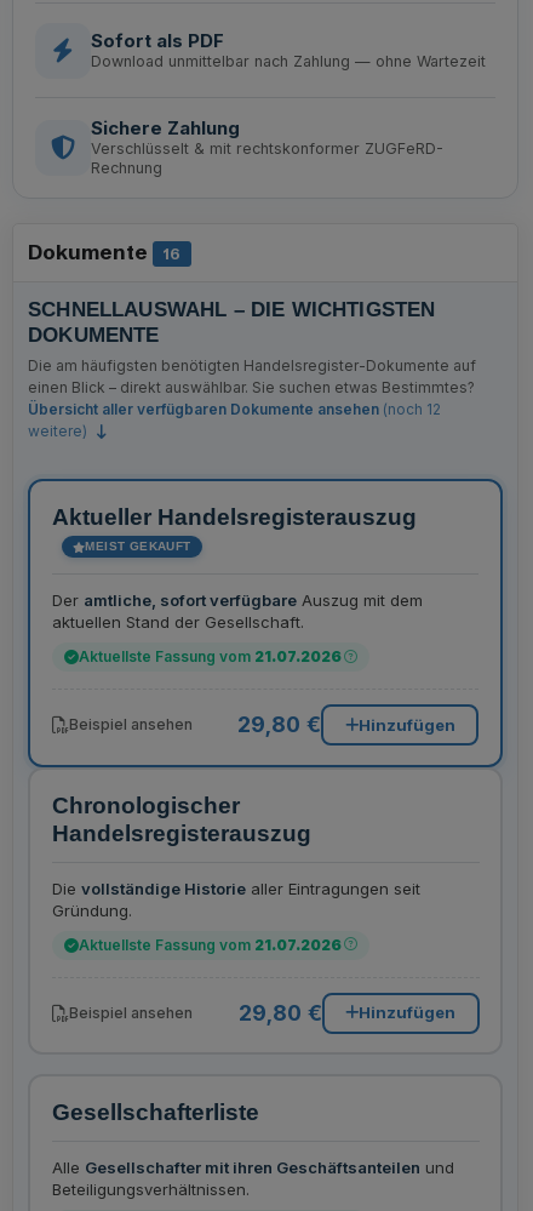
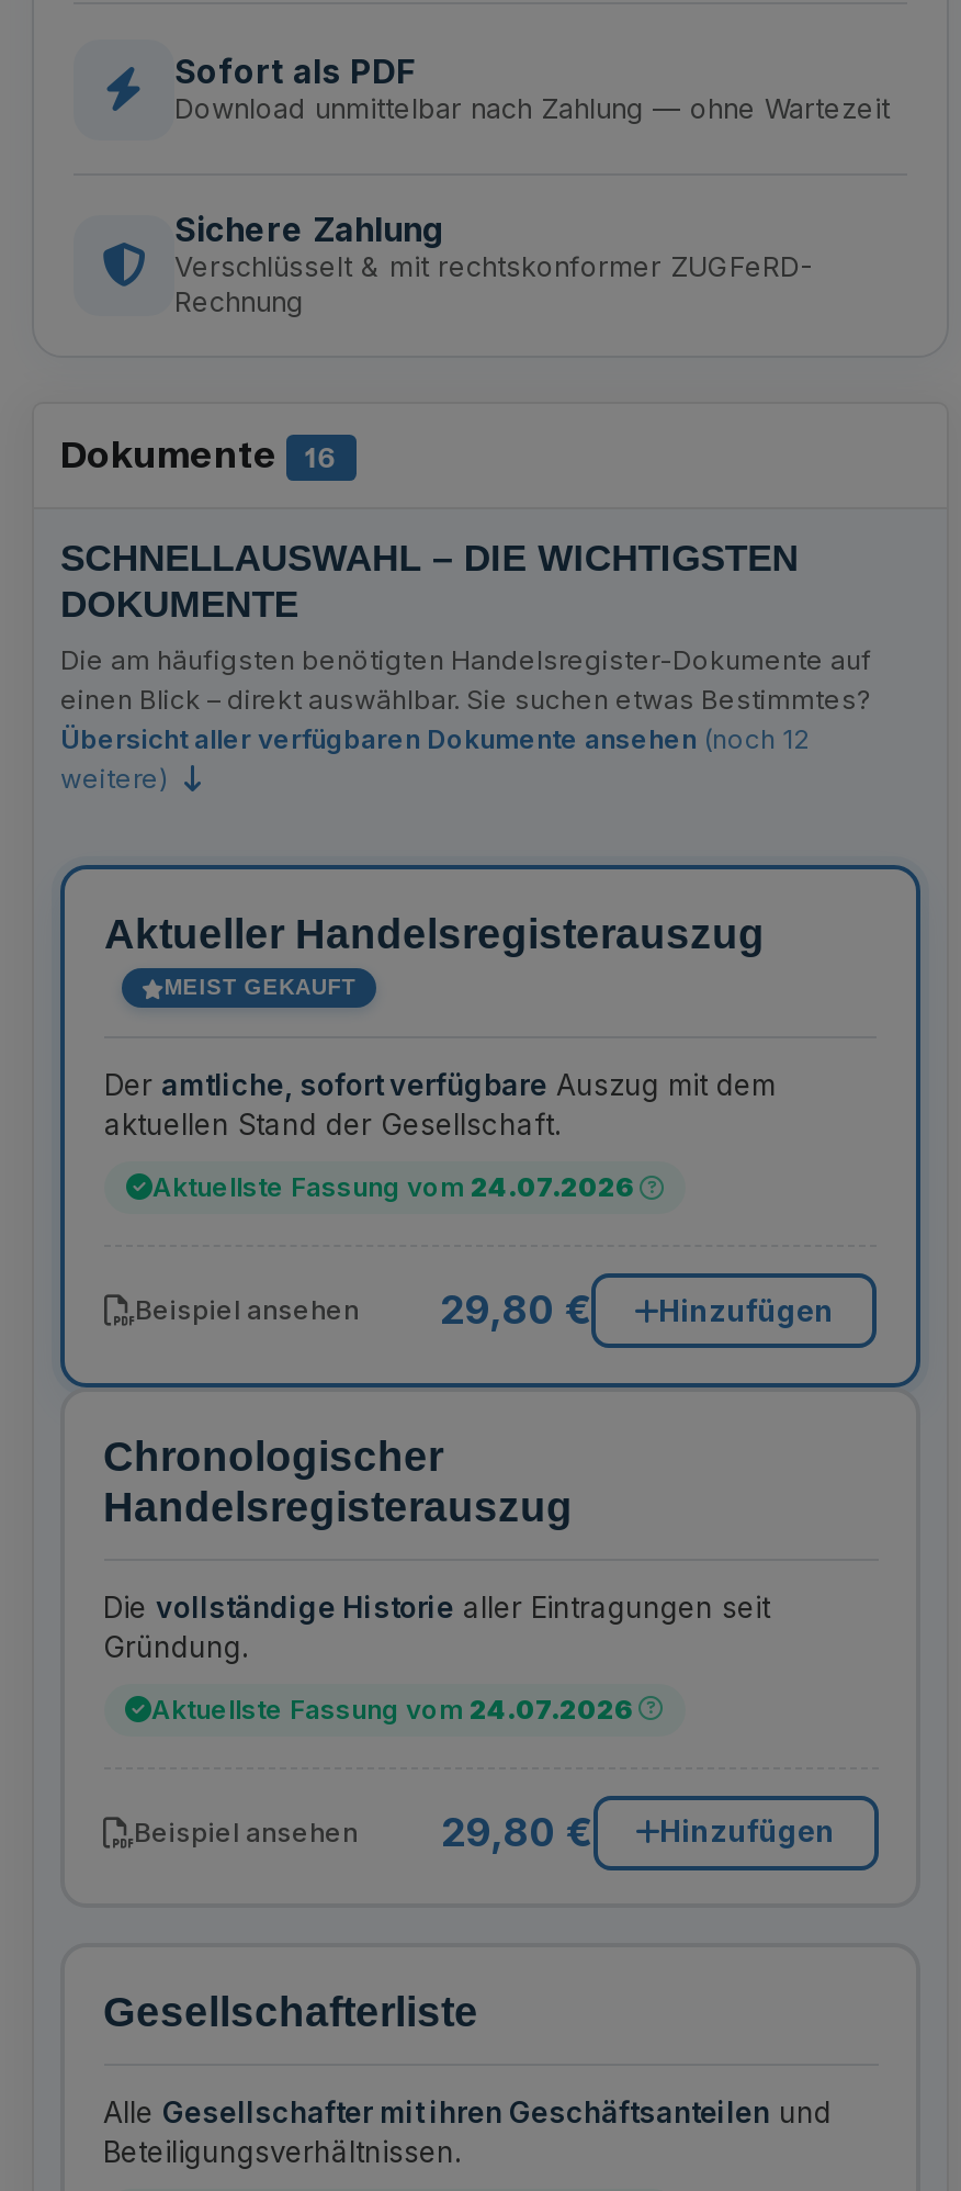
- Aktuellste Fassung vom 21.07.2026
+ Aktuellste Fassung vom 24.07.2026

- Aktuellste Fassung vom 21.07.2026
+ Aktuellste Fassung vom 24.07.2026
